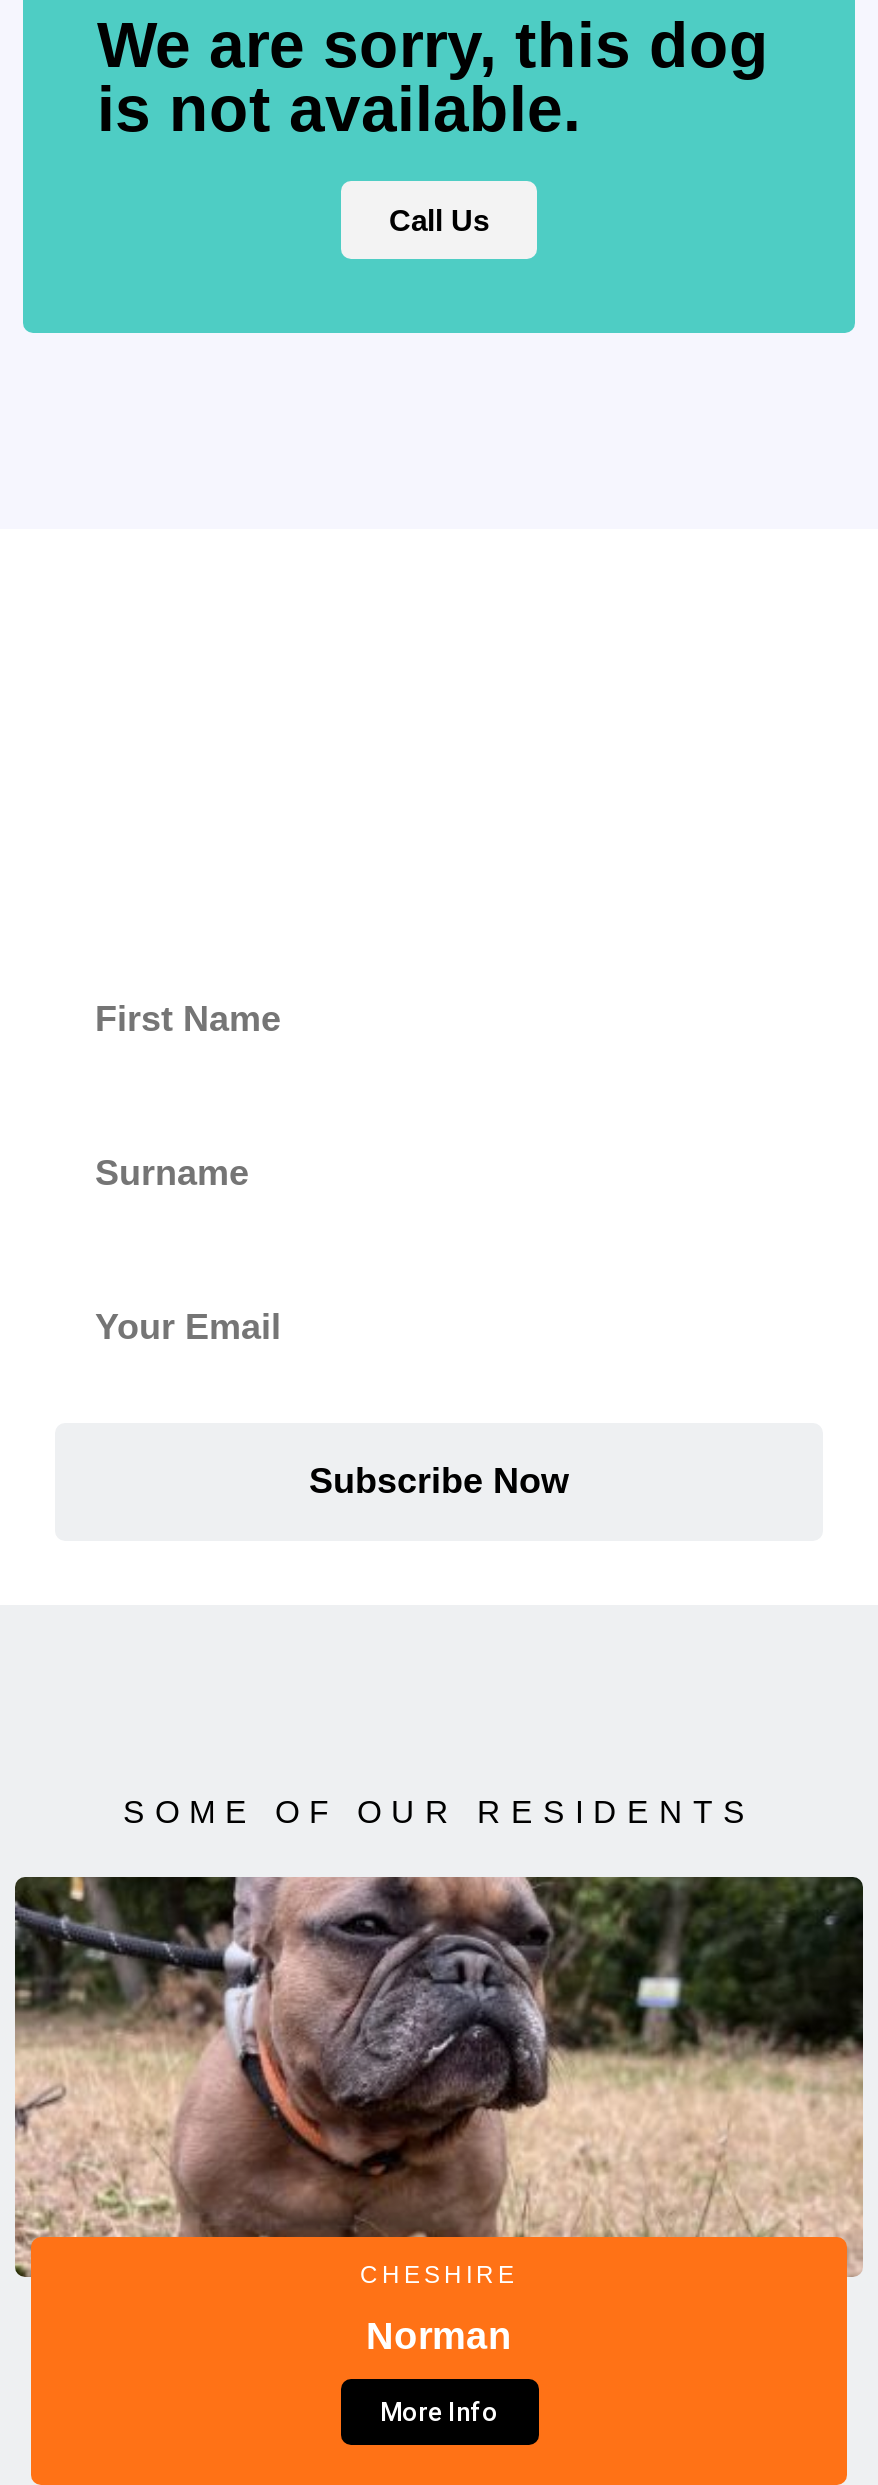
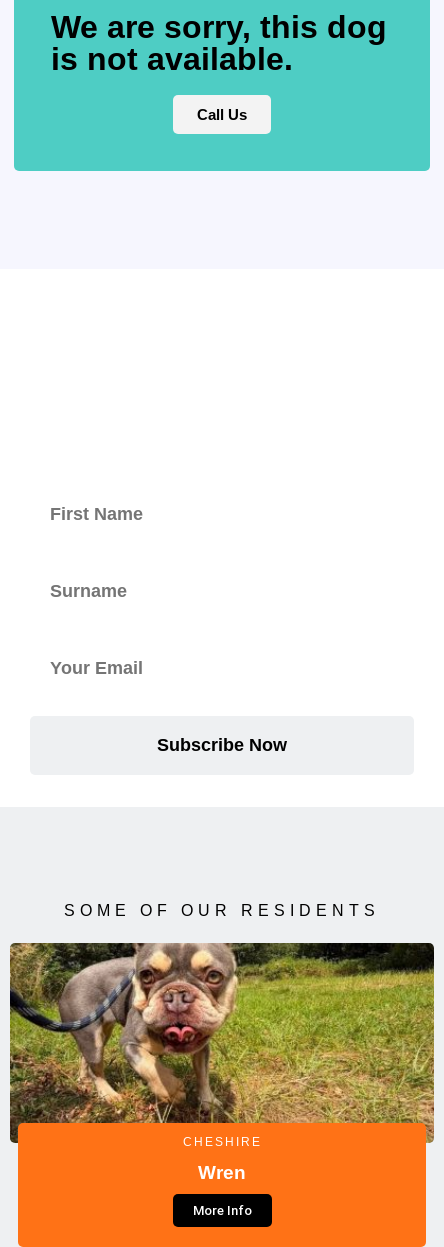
- [image]
- Norman
+ [image]
+ Wren
